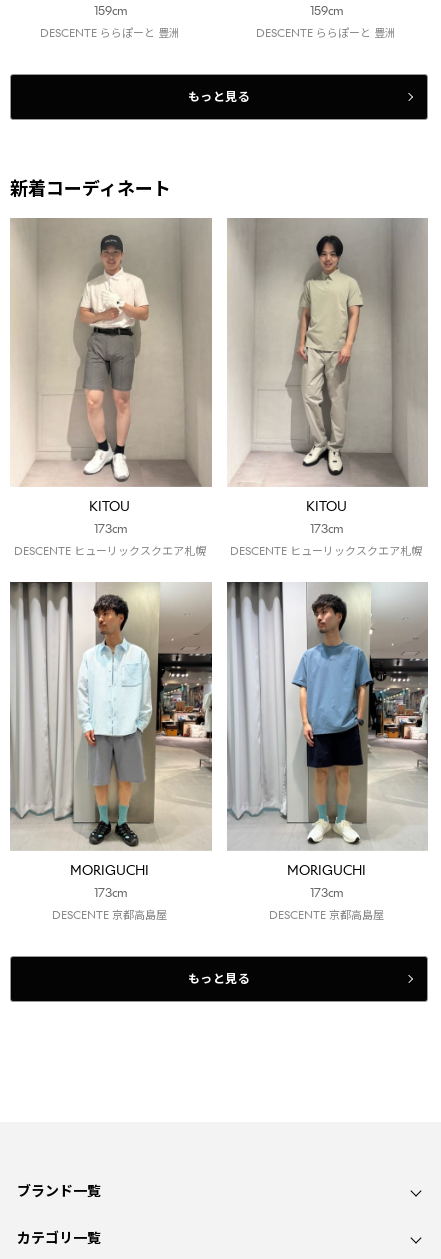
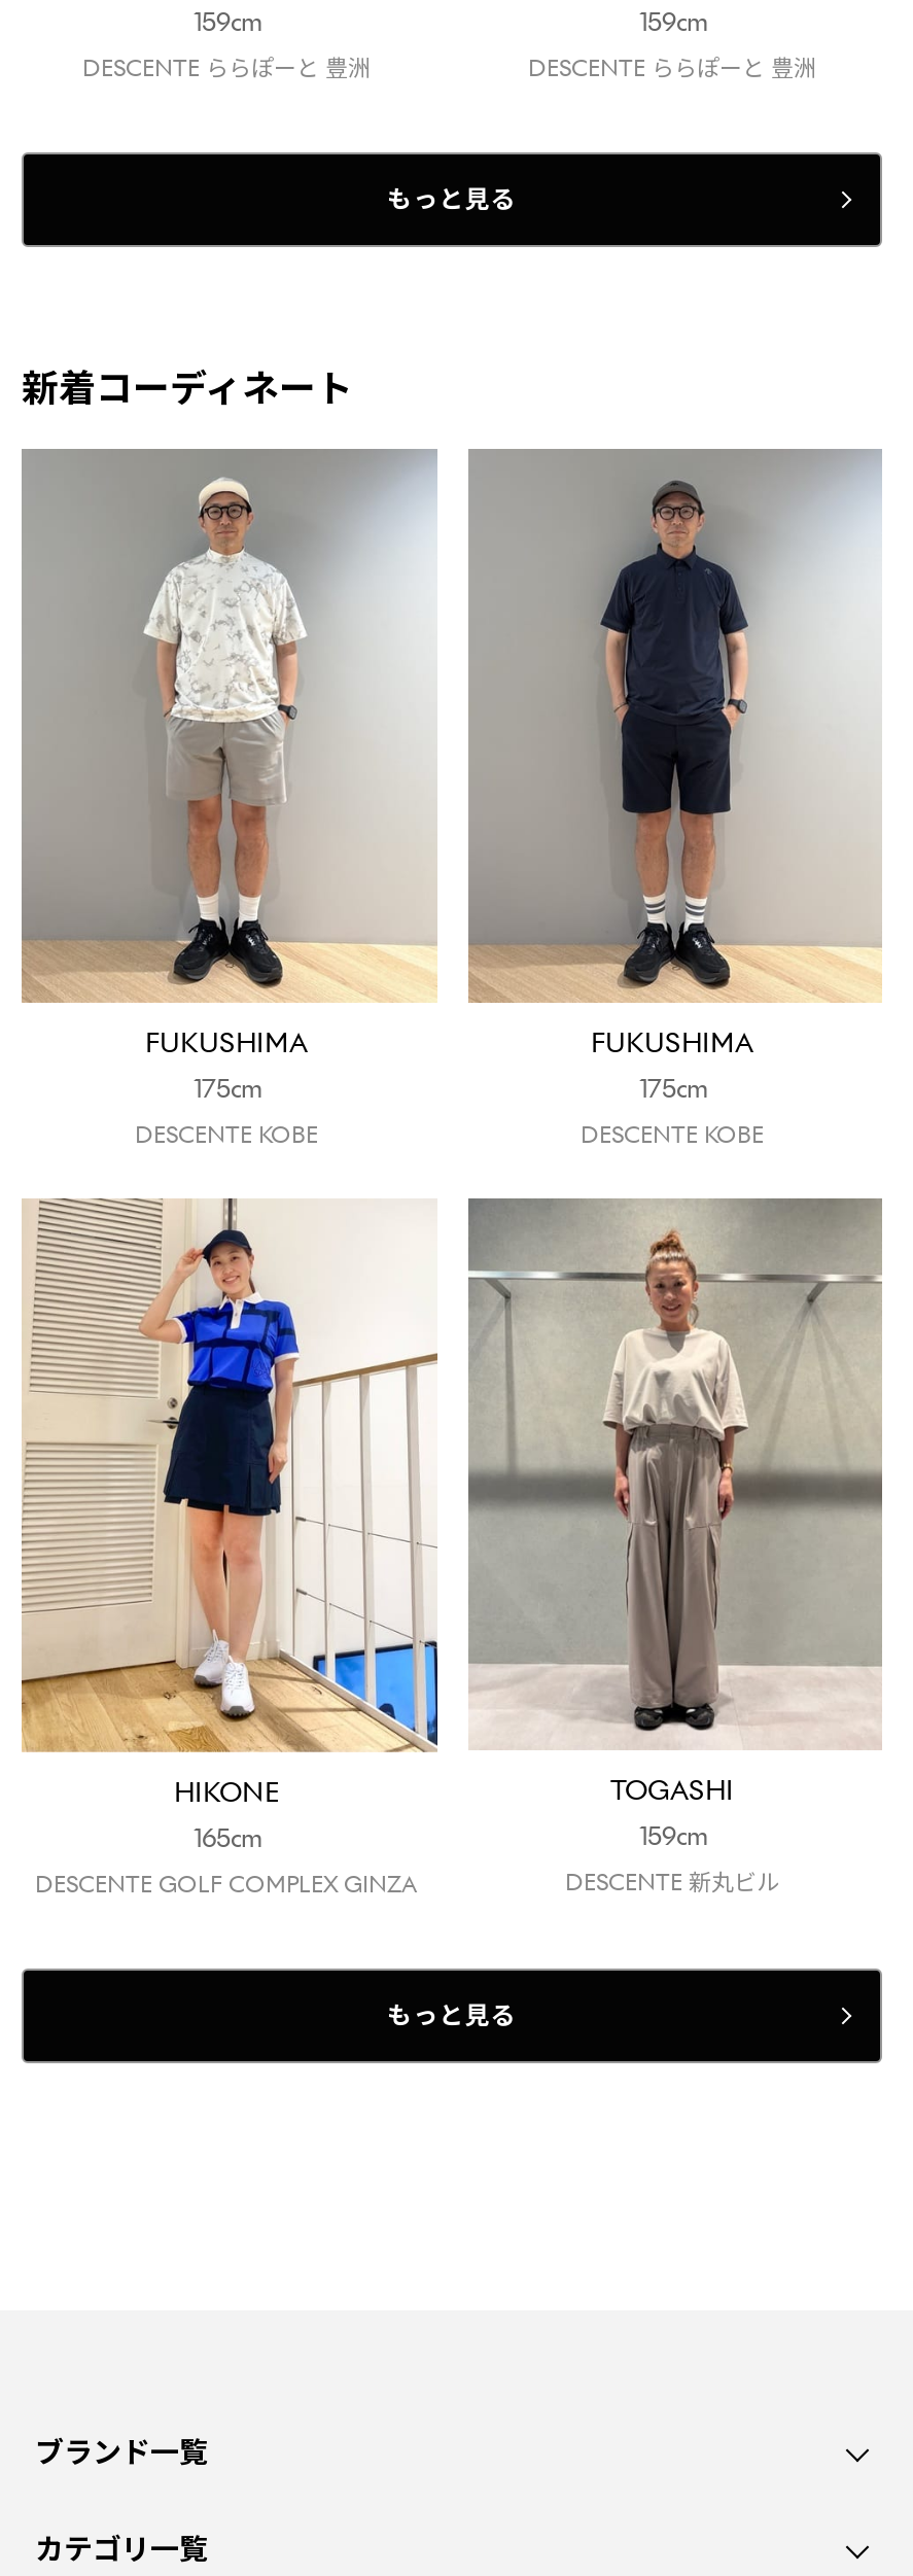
- [image]
- KITOU
- 173cm
+ [image]
+ FUKUSHIMA
+ 175cm

- [image]
- KITOU
- 173cm
+ [image]
+ FUKUSHIMA
+ 175cm

- DESCENTE ヒューリックスクエア札幌
+ DESCENTE KOBE

- DESCENTE ヒューリックスクエア札幌
+ DESCENTE KOBE

- [image]
- MORIGUCHI
- 173cm
+ [image]
+ HIKONE
+ 165cm

- [image]
- MORIGUCHI
- 173cm
+ [image]
+ TOGASHI
+ 159cm

- DESCENTE 京都高島屋
+ DESCENTE GOLF COMPLEX GINZA

- DESCENTE 京都高島屋
+ DESCENTE 新丸ビル
